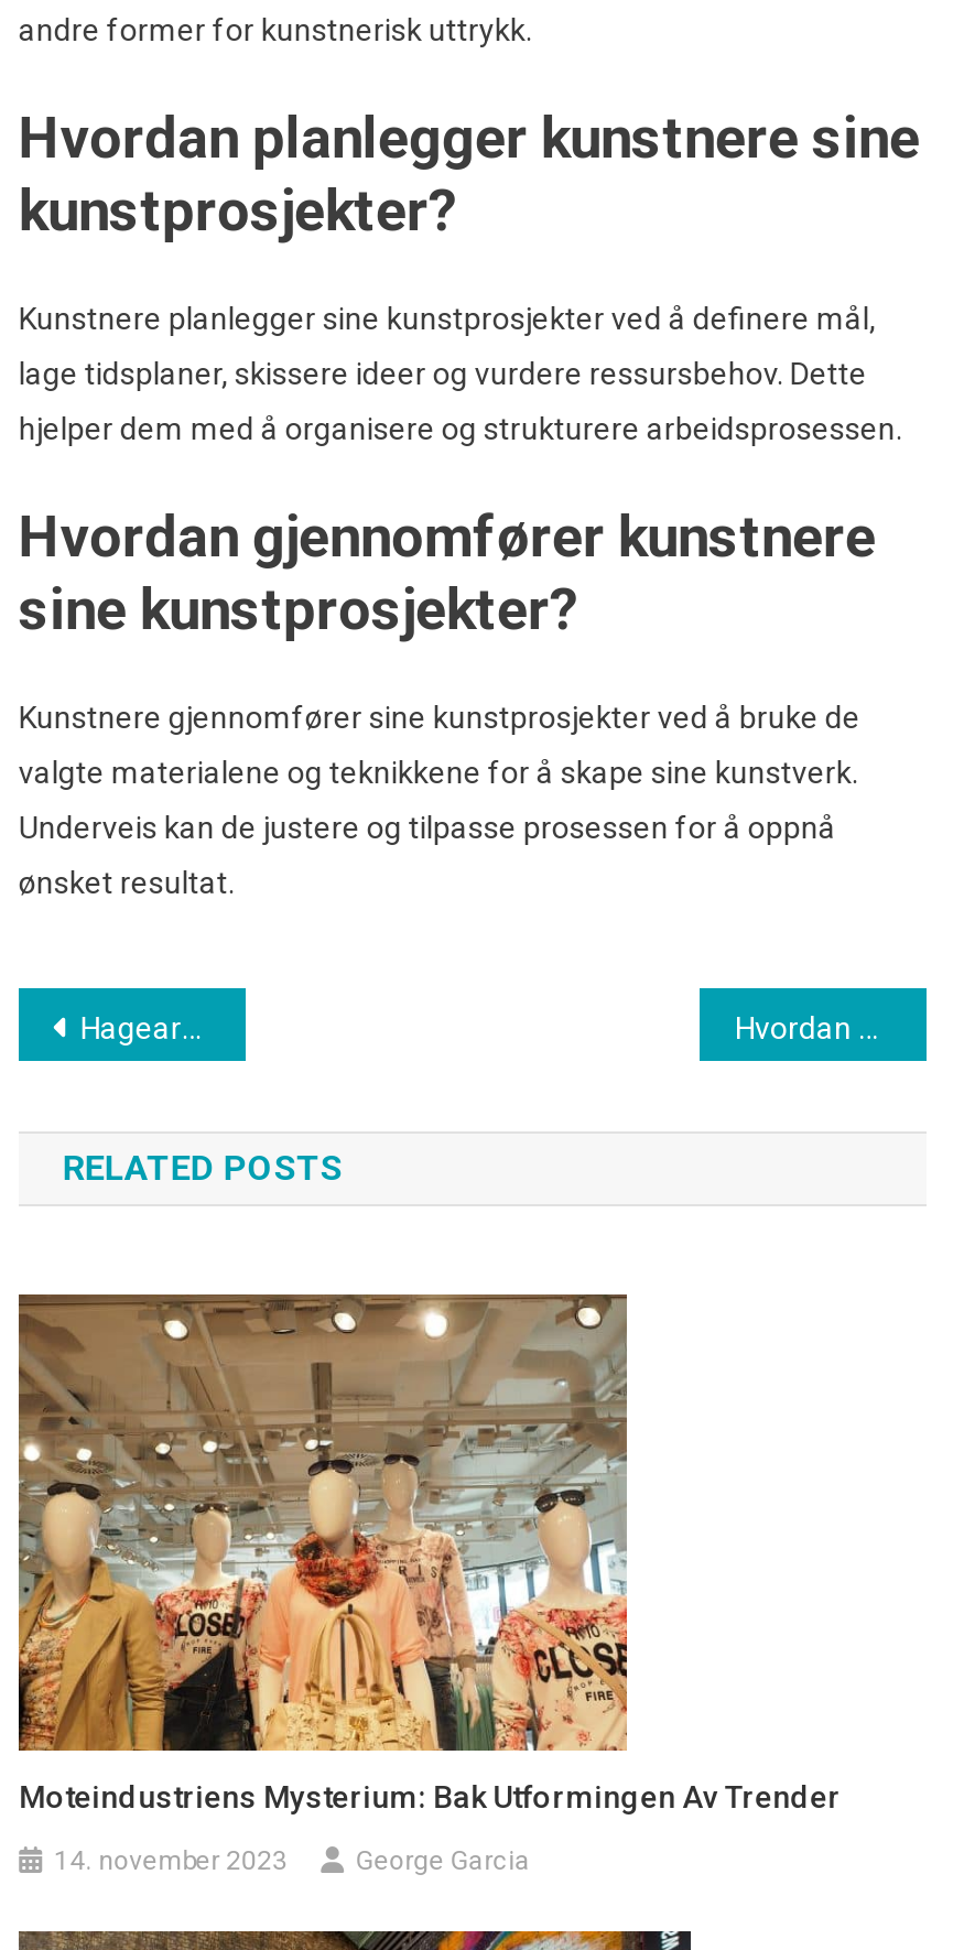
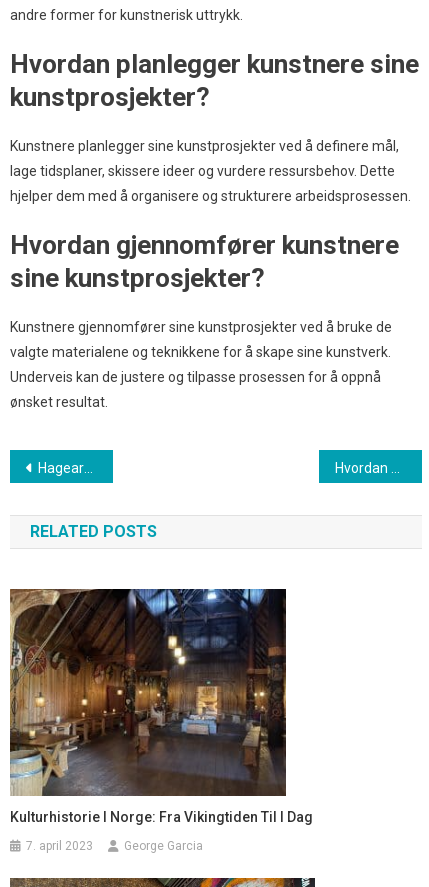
- [image]
- Moteindustriens Mysterium: Bak Utformingen Av Trender
+ [image]
+ Kulturhistorie I Norge: Fra Vikingtiden Til I Dag

- 14. november 2023
+ 7. april 2023
